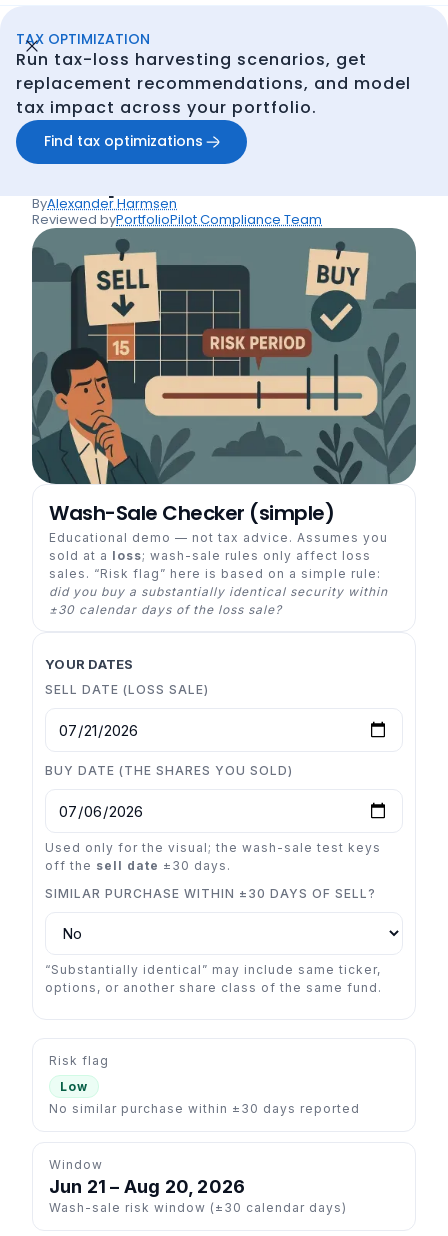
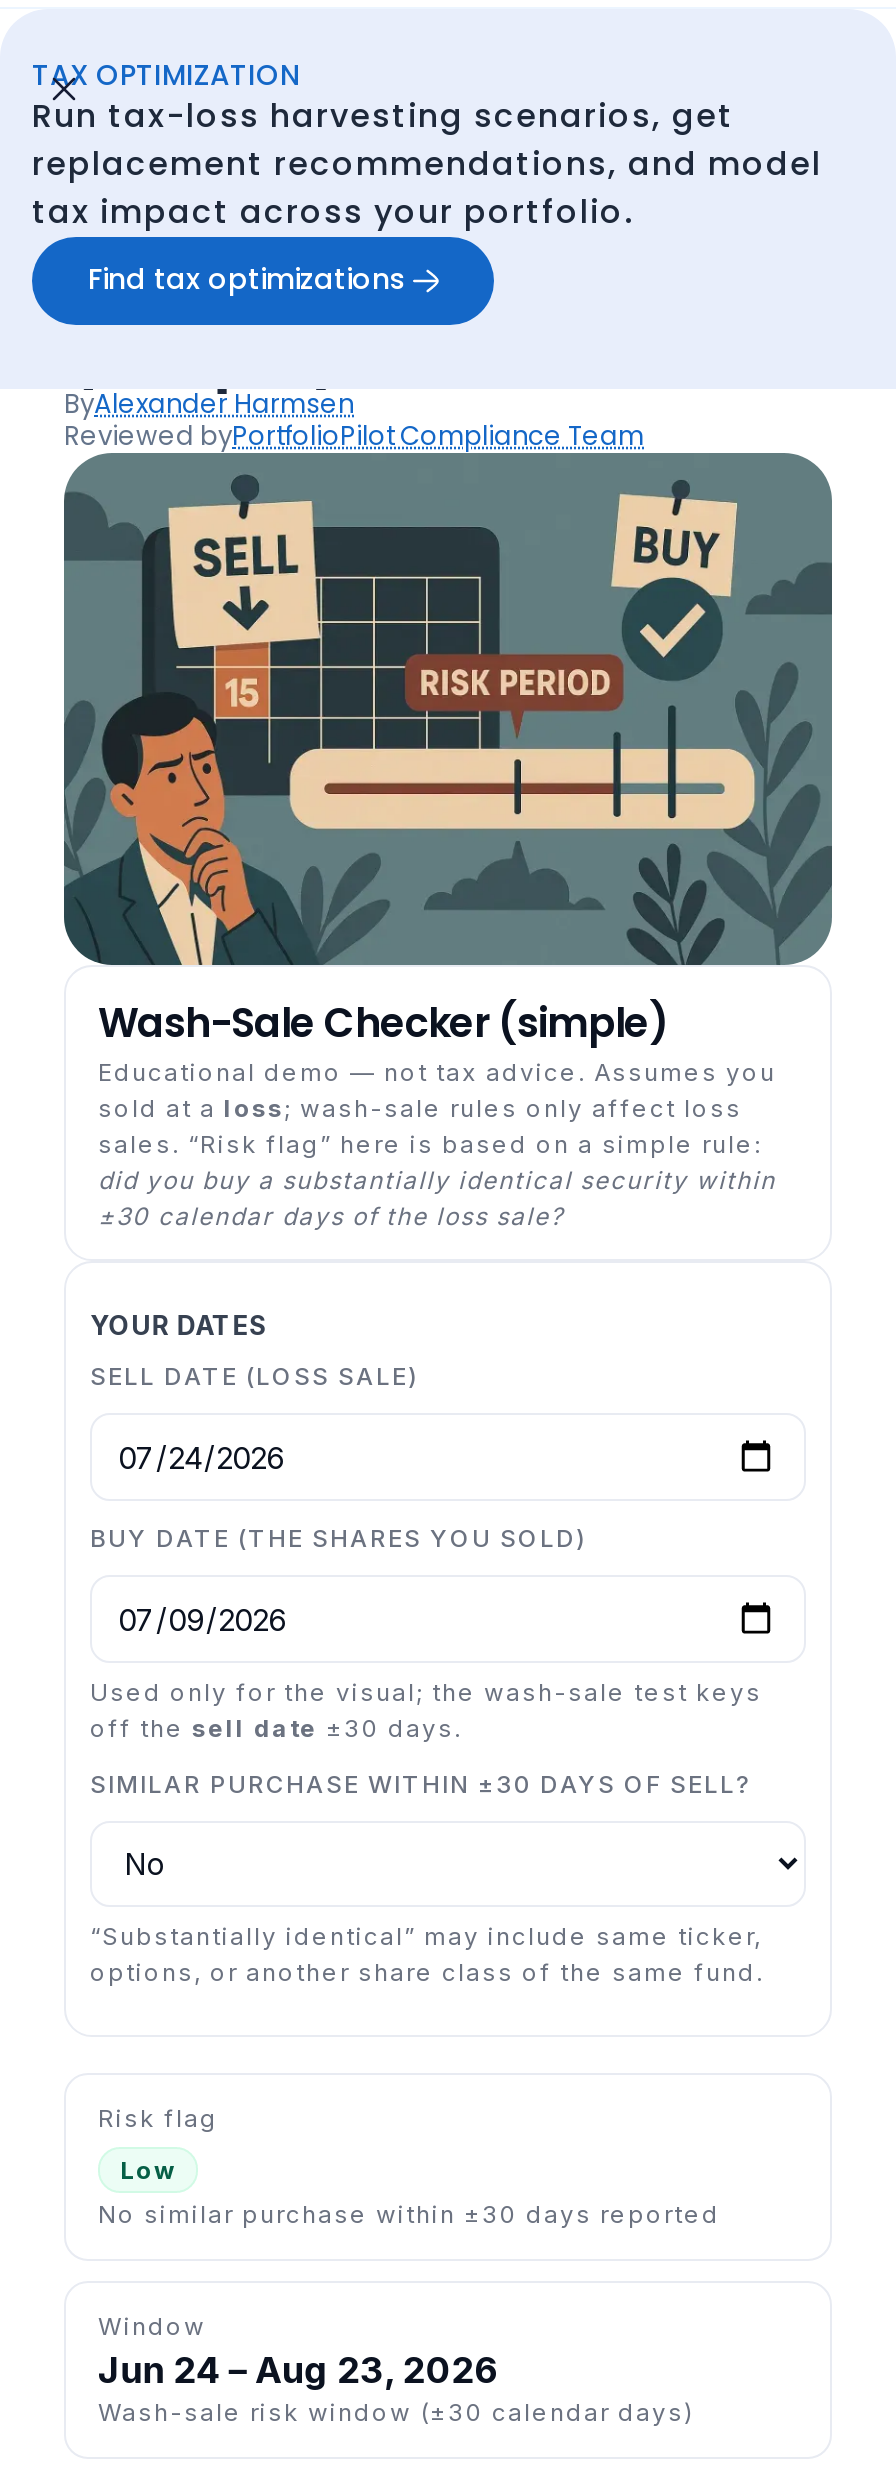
- Jun 21 – Aug 20, 2026
+ Jun 24 – Aug 23, 2026
